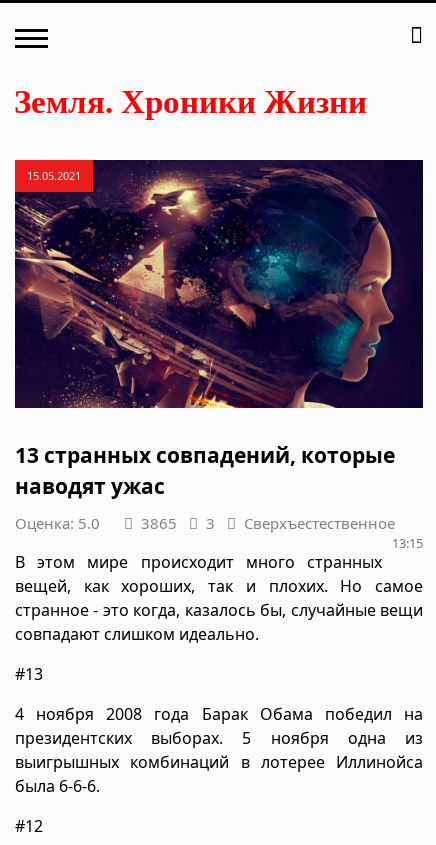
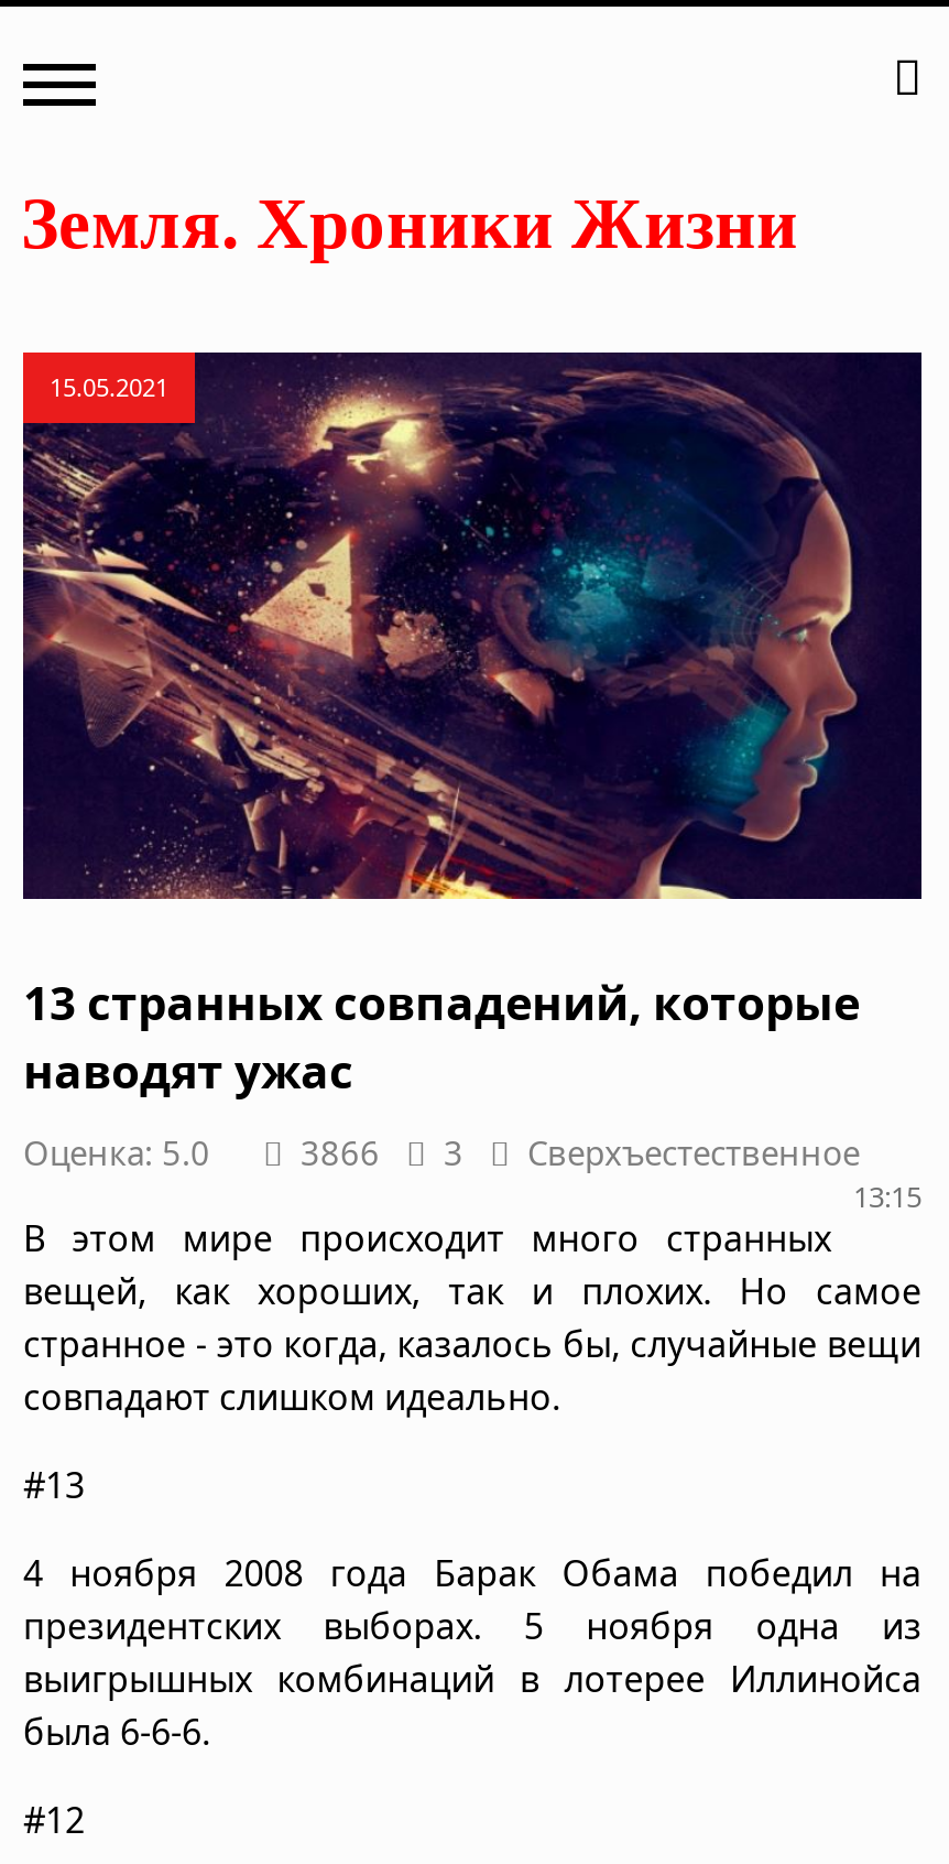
- Оценка: 5.0 3865 3 Сверхъестественное
+ Оценка: 5.0 3866 3 Сверхъестественное
